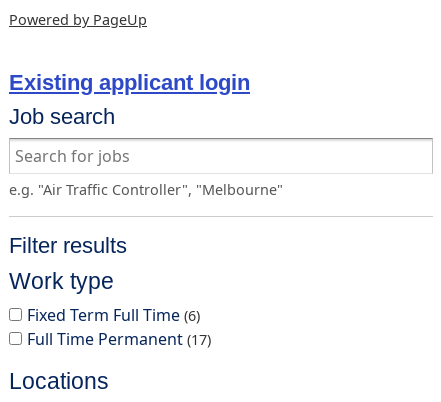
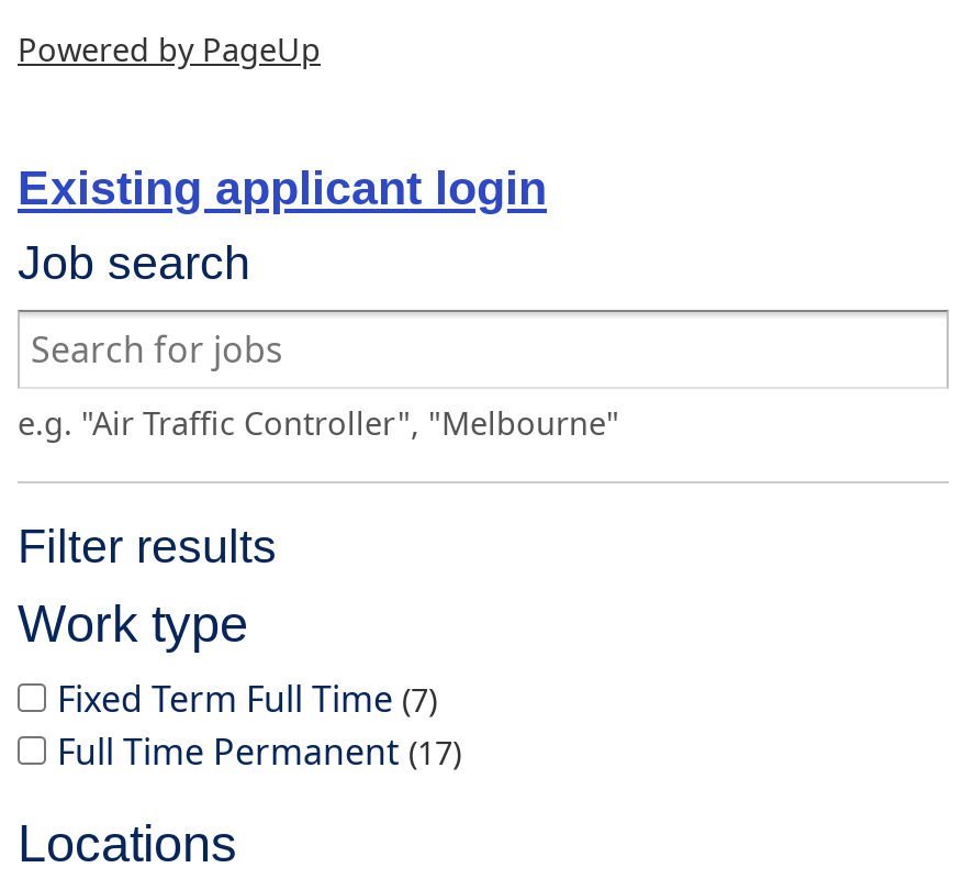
- Fixed Term Full Time 6
+ Fixed Term Full Time 7
